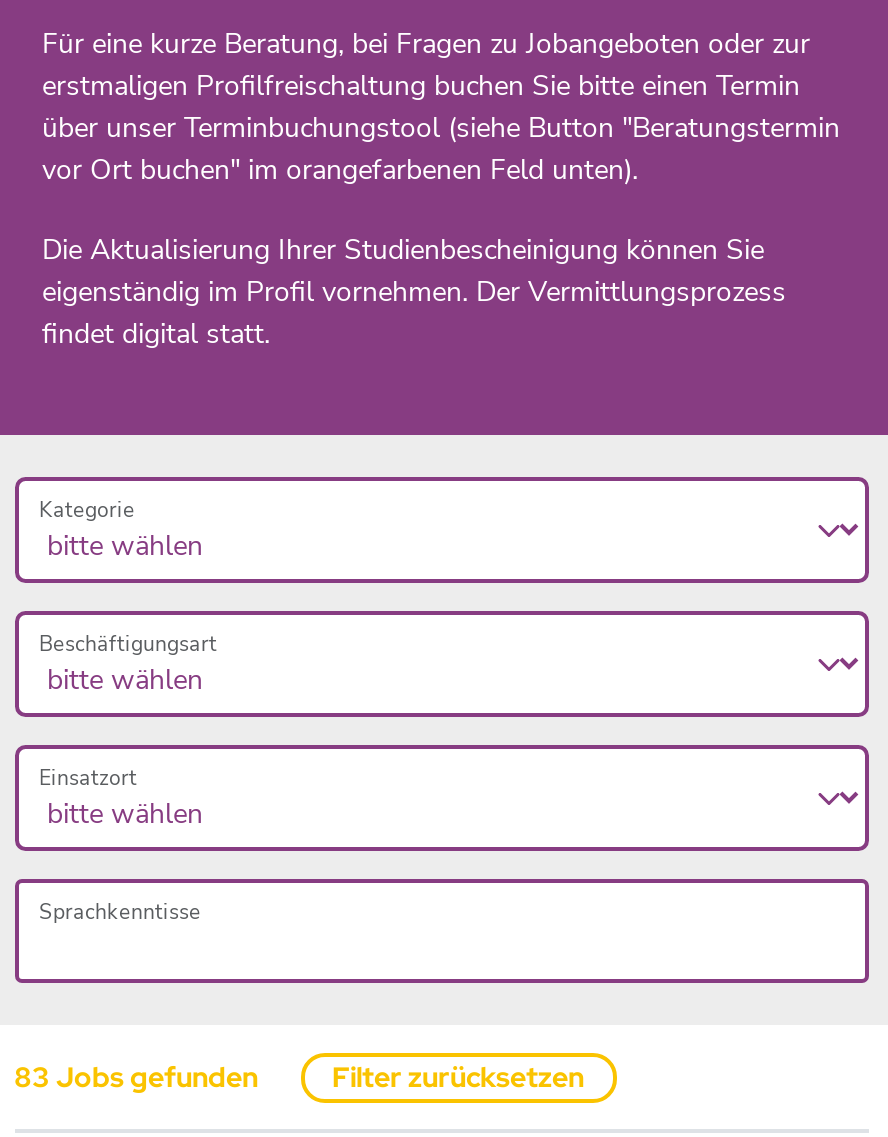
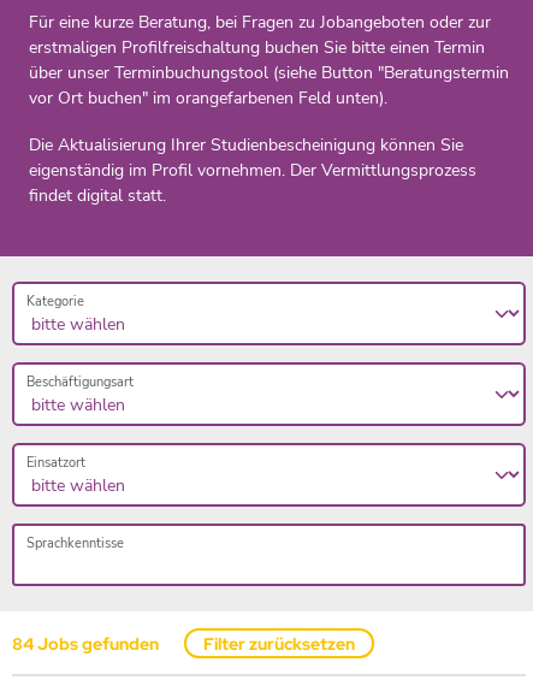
- 83 Jobs gefunden
+ 84 Jobs gefunden
